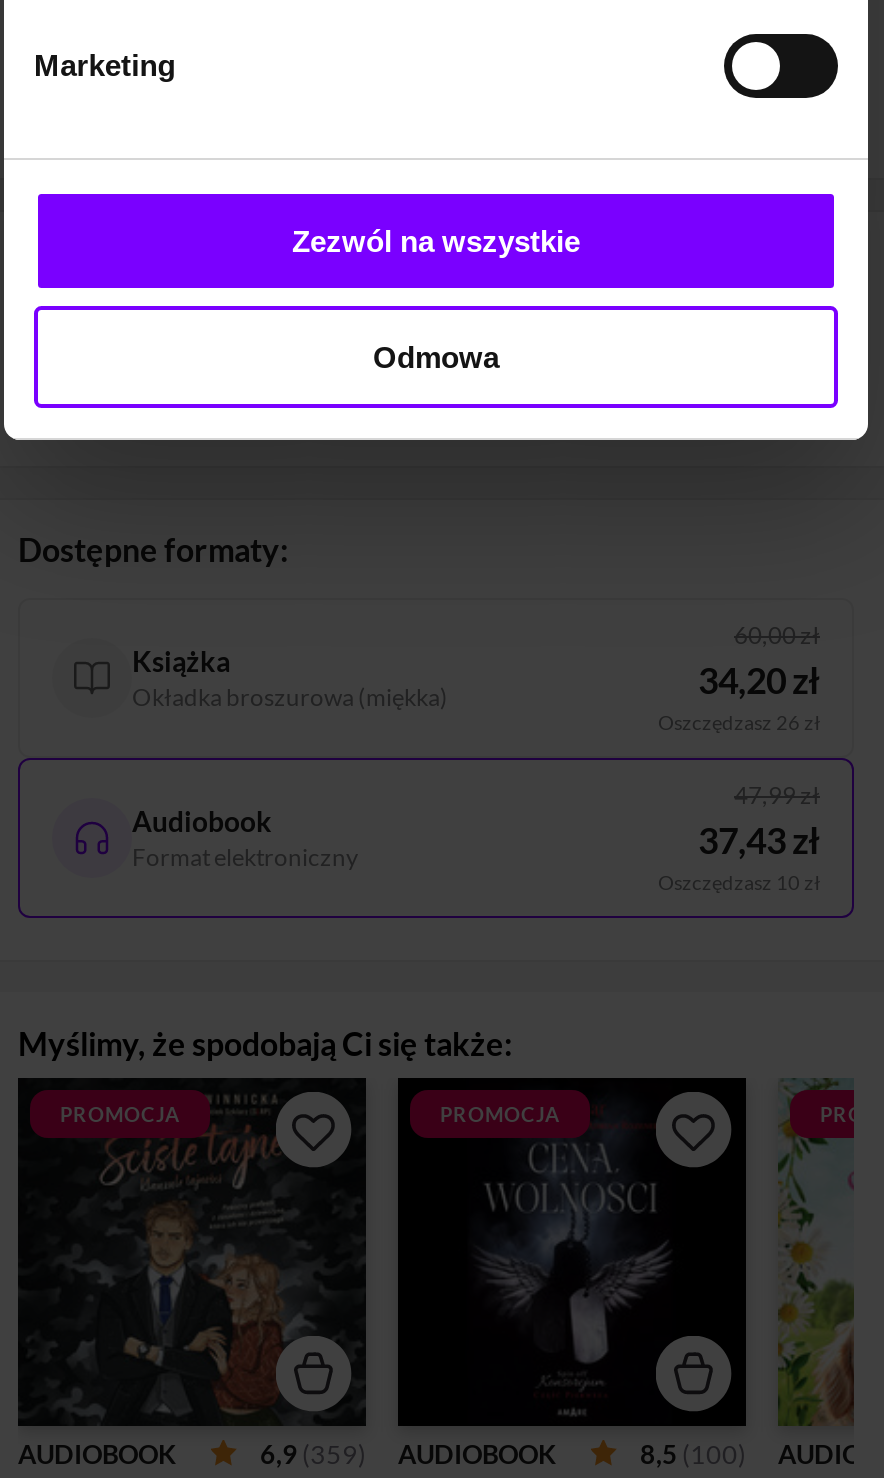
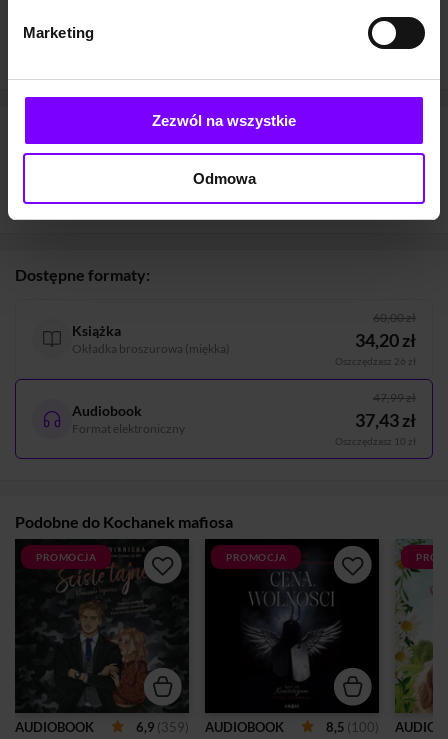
- Myślimy, że spodobają Ci się także:
+ Podobne do Kochanek mafiosa
